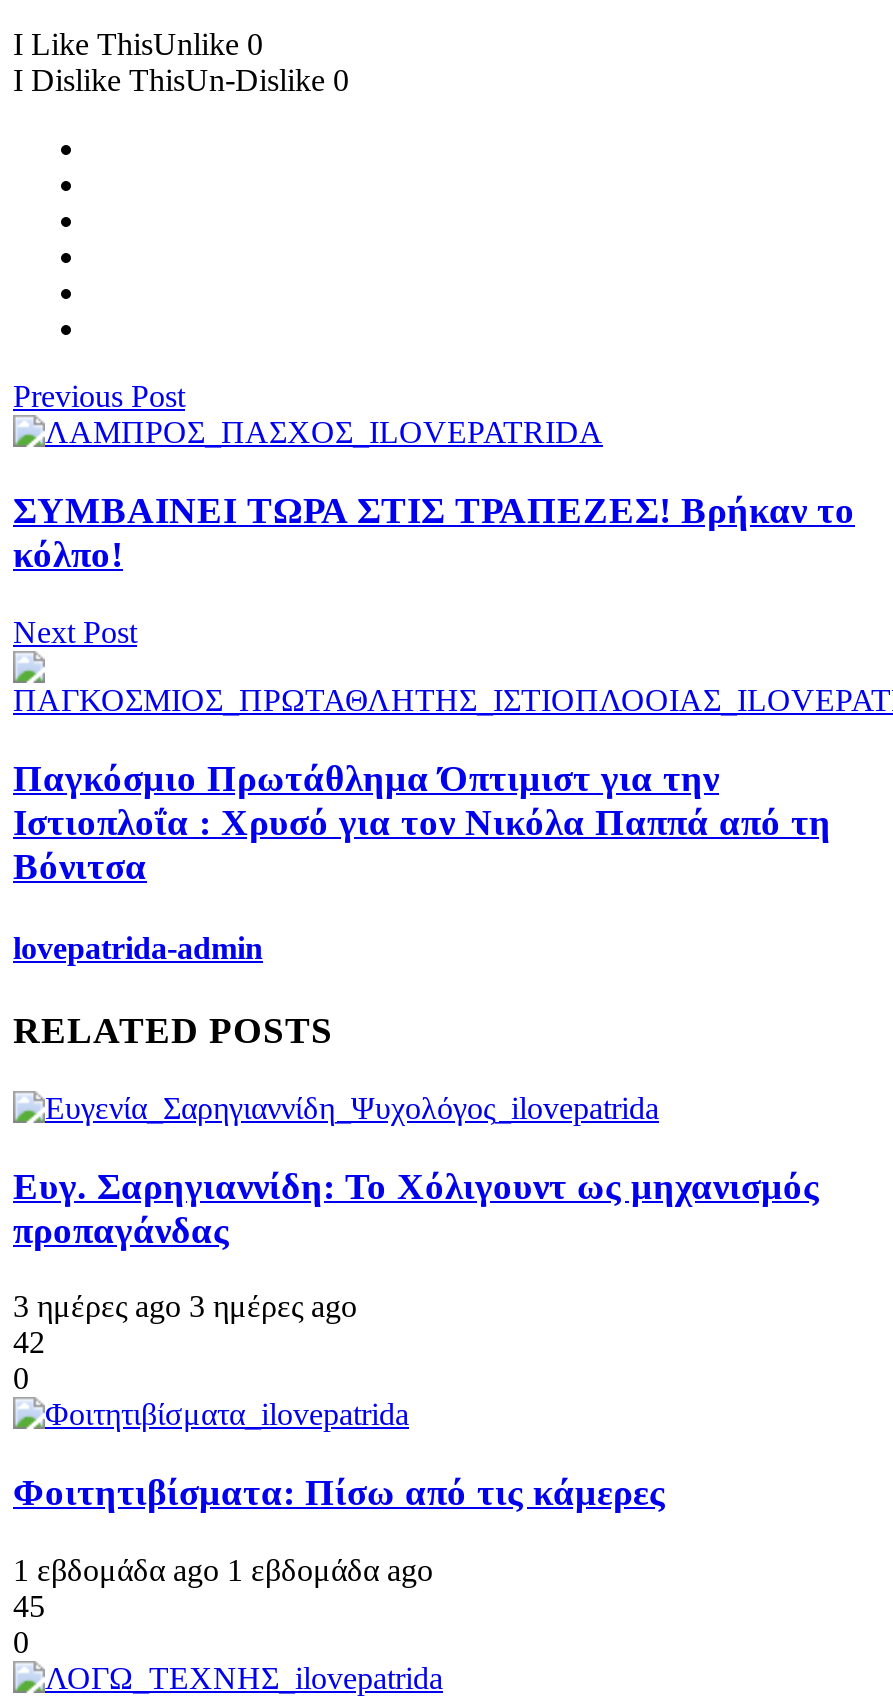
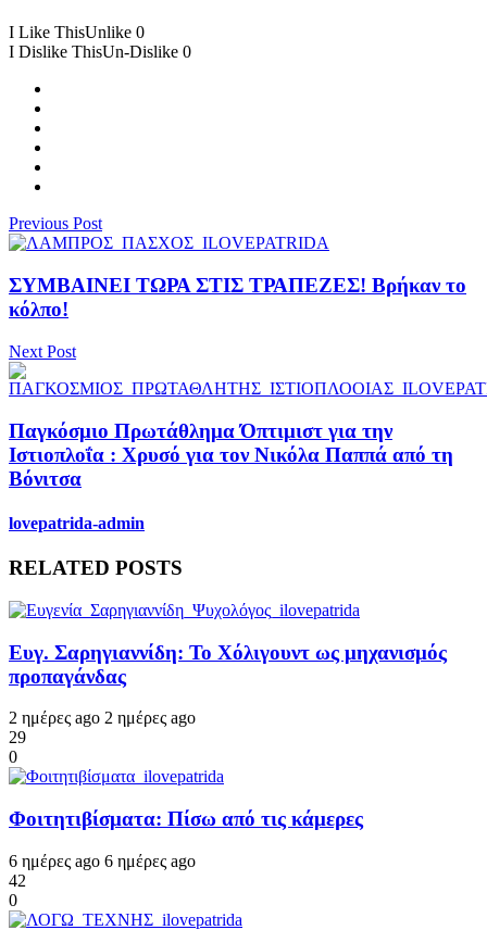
- 3 ημέρες ago 3 ημέρες ago
+ 2 ημέρες ago 2 ημέρες ago

- 42
+ 29

- 1 εβδομάδα ago 1 εβδομάδα ago
+ 6 ημέρες ago 6 ημέρες ago

- 45
+ 42
